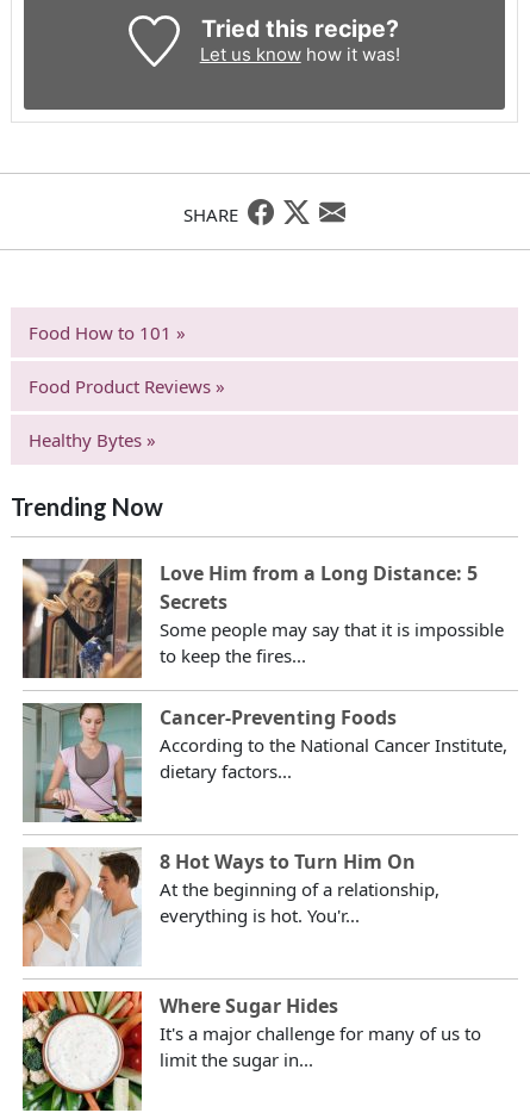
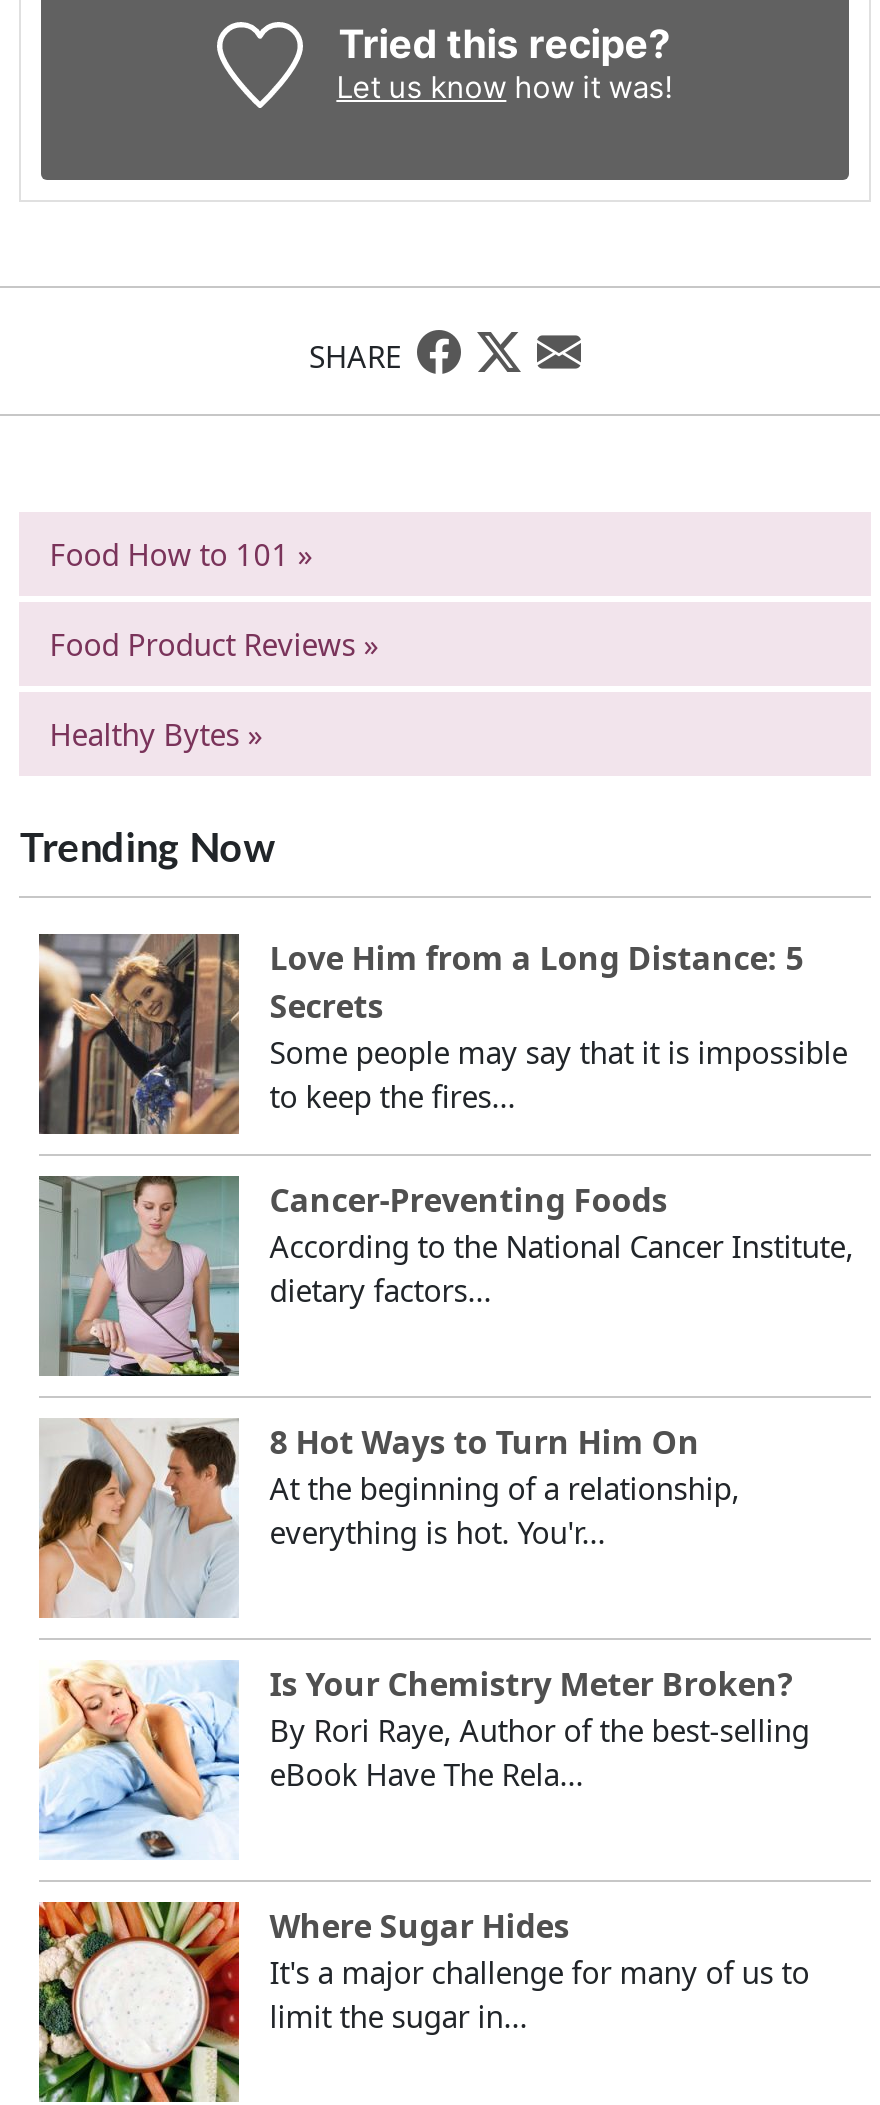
+ [image]
+ Is Your Chemistry Meter Broken?
+ By Rori Raye, Author of the best-selling
+ eBook Have The Rela...
